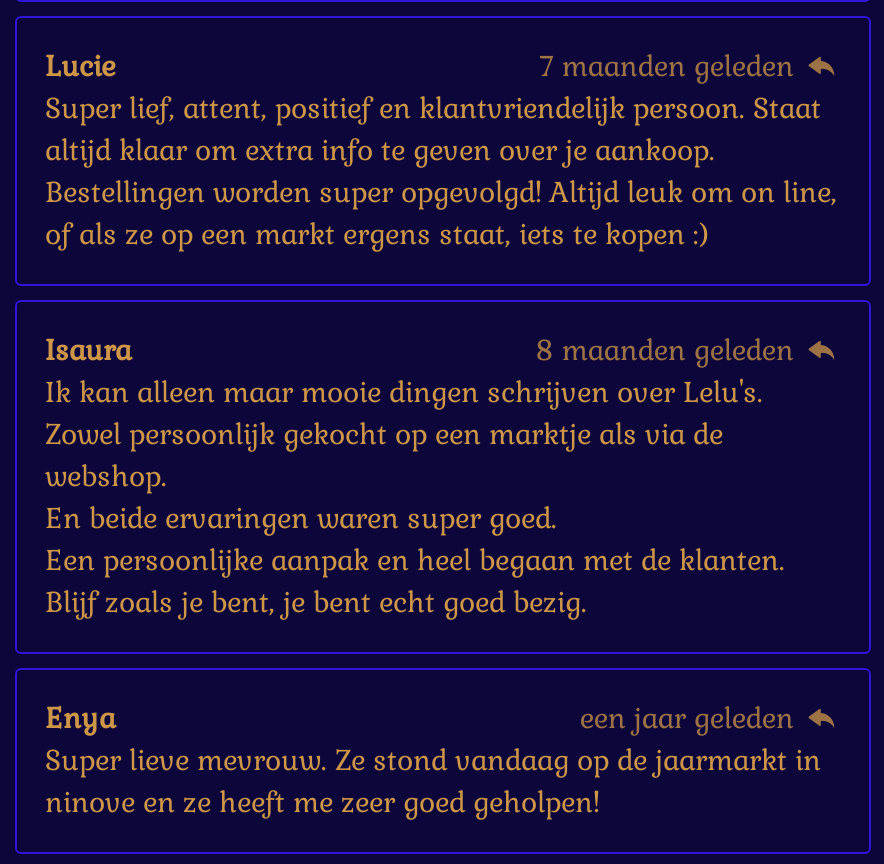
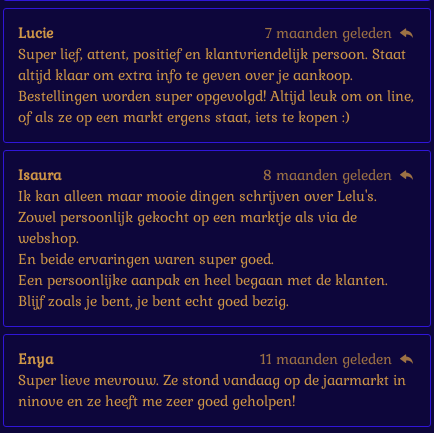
- een jaar geleden
+ 11 maanden geleden
